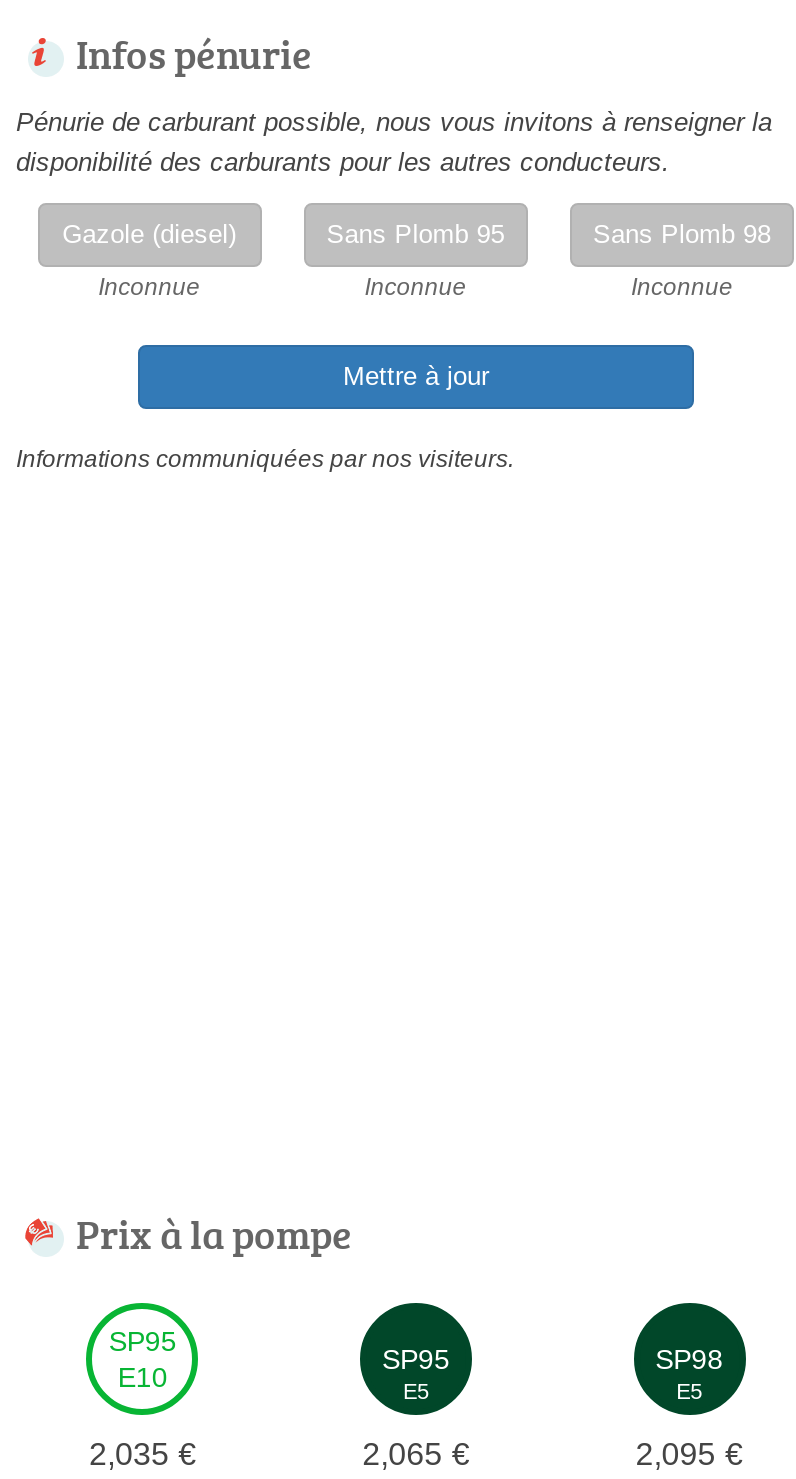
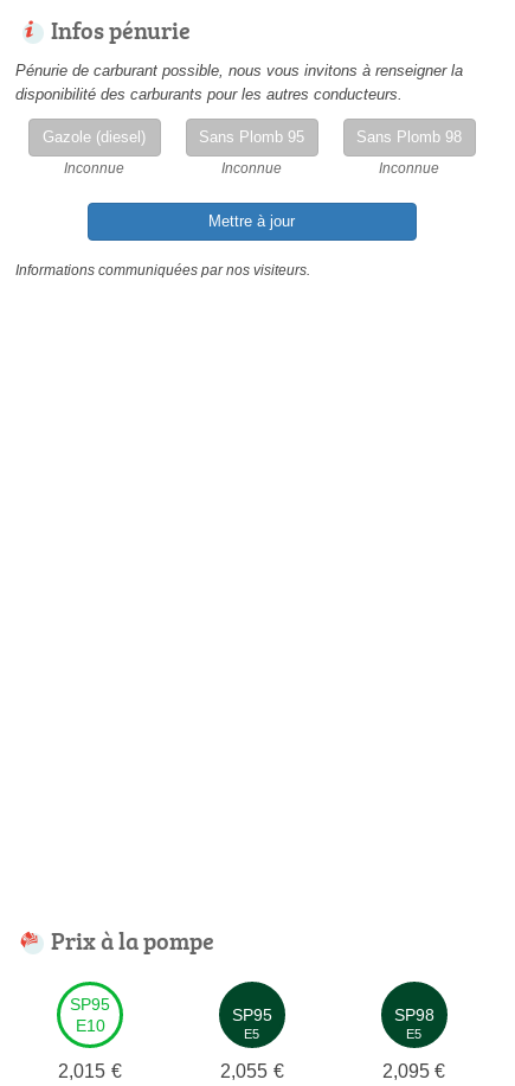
- 2,035 €
+ 2,015 €

- 2,065 €
+ 2,055 €
